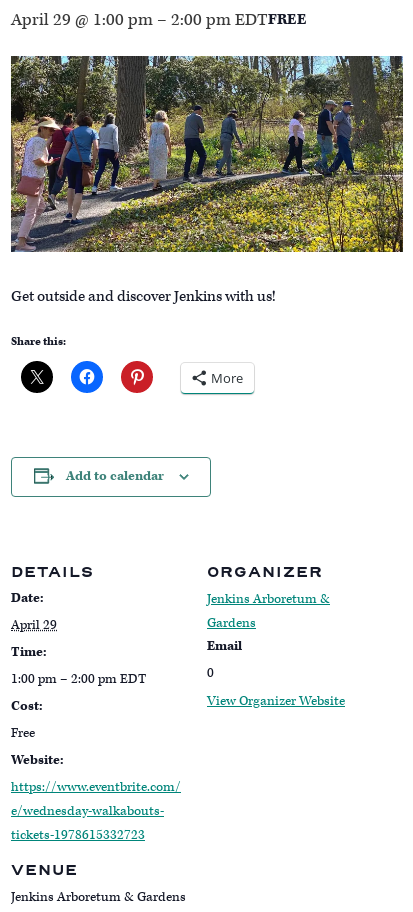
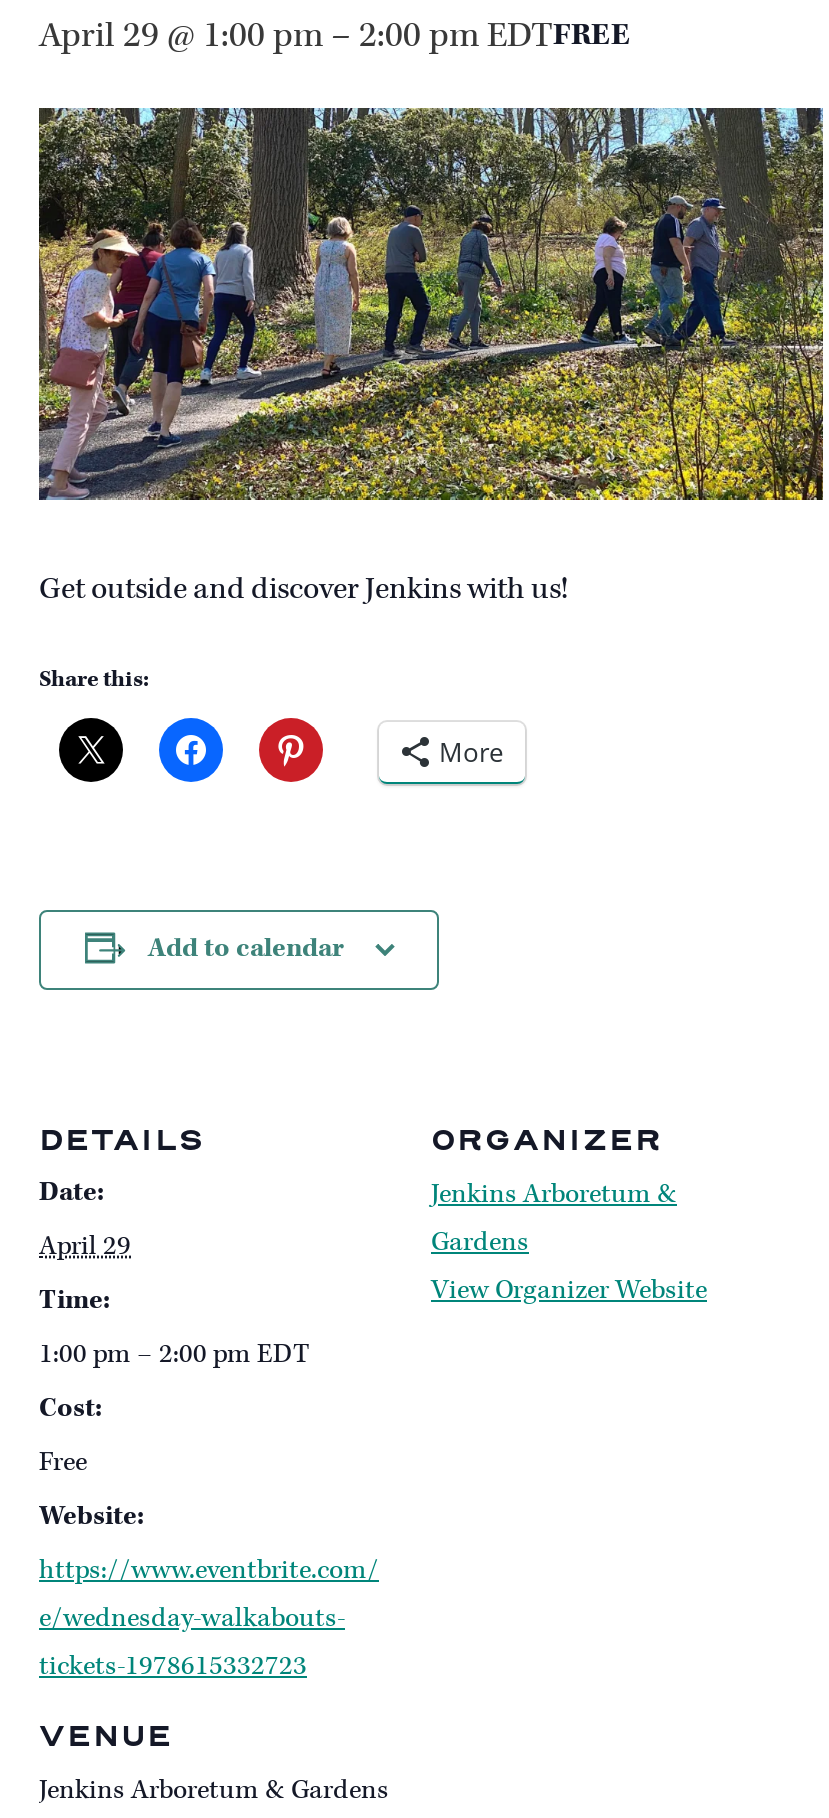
- Email
- 0

moved up: View Organizer Website
